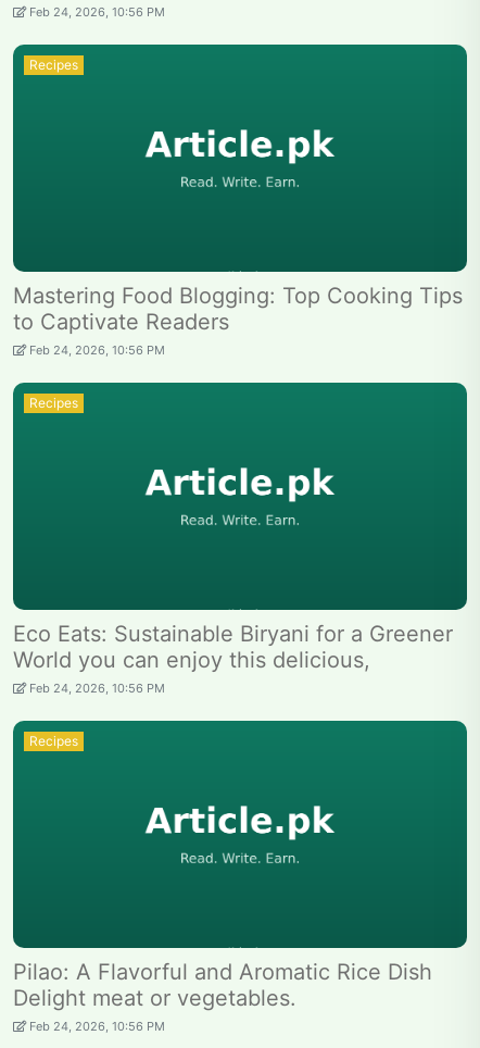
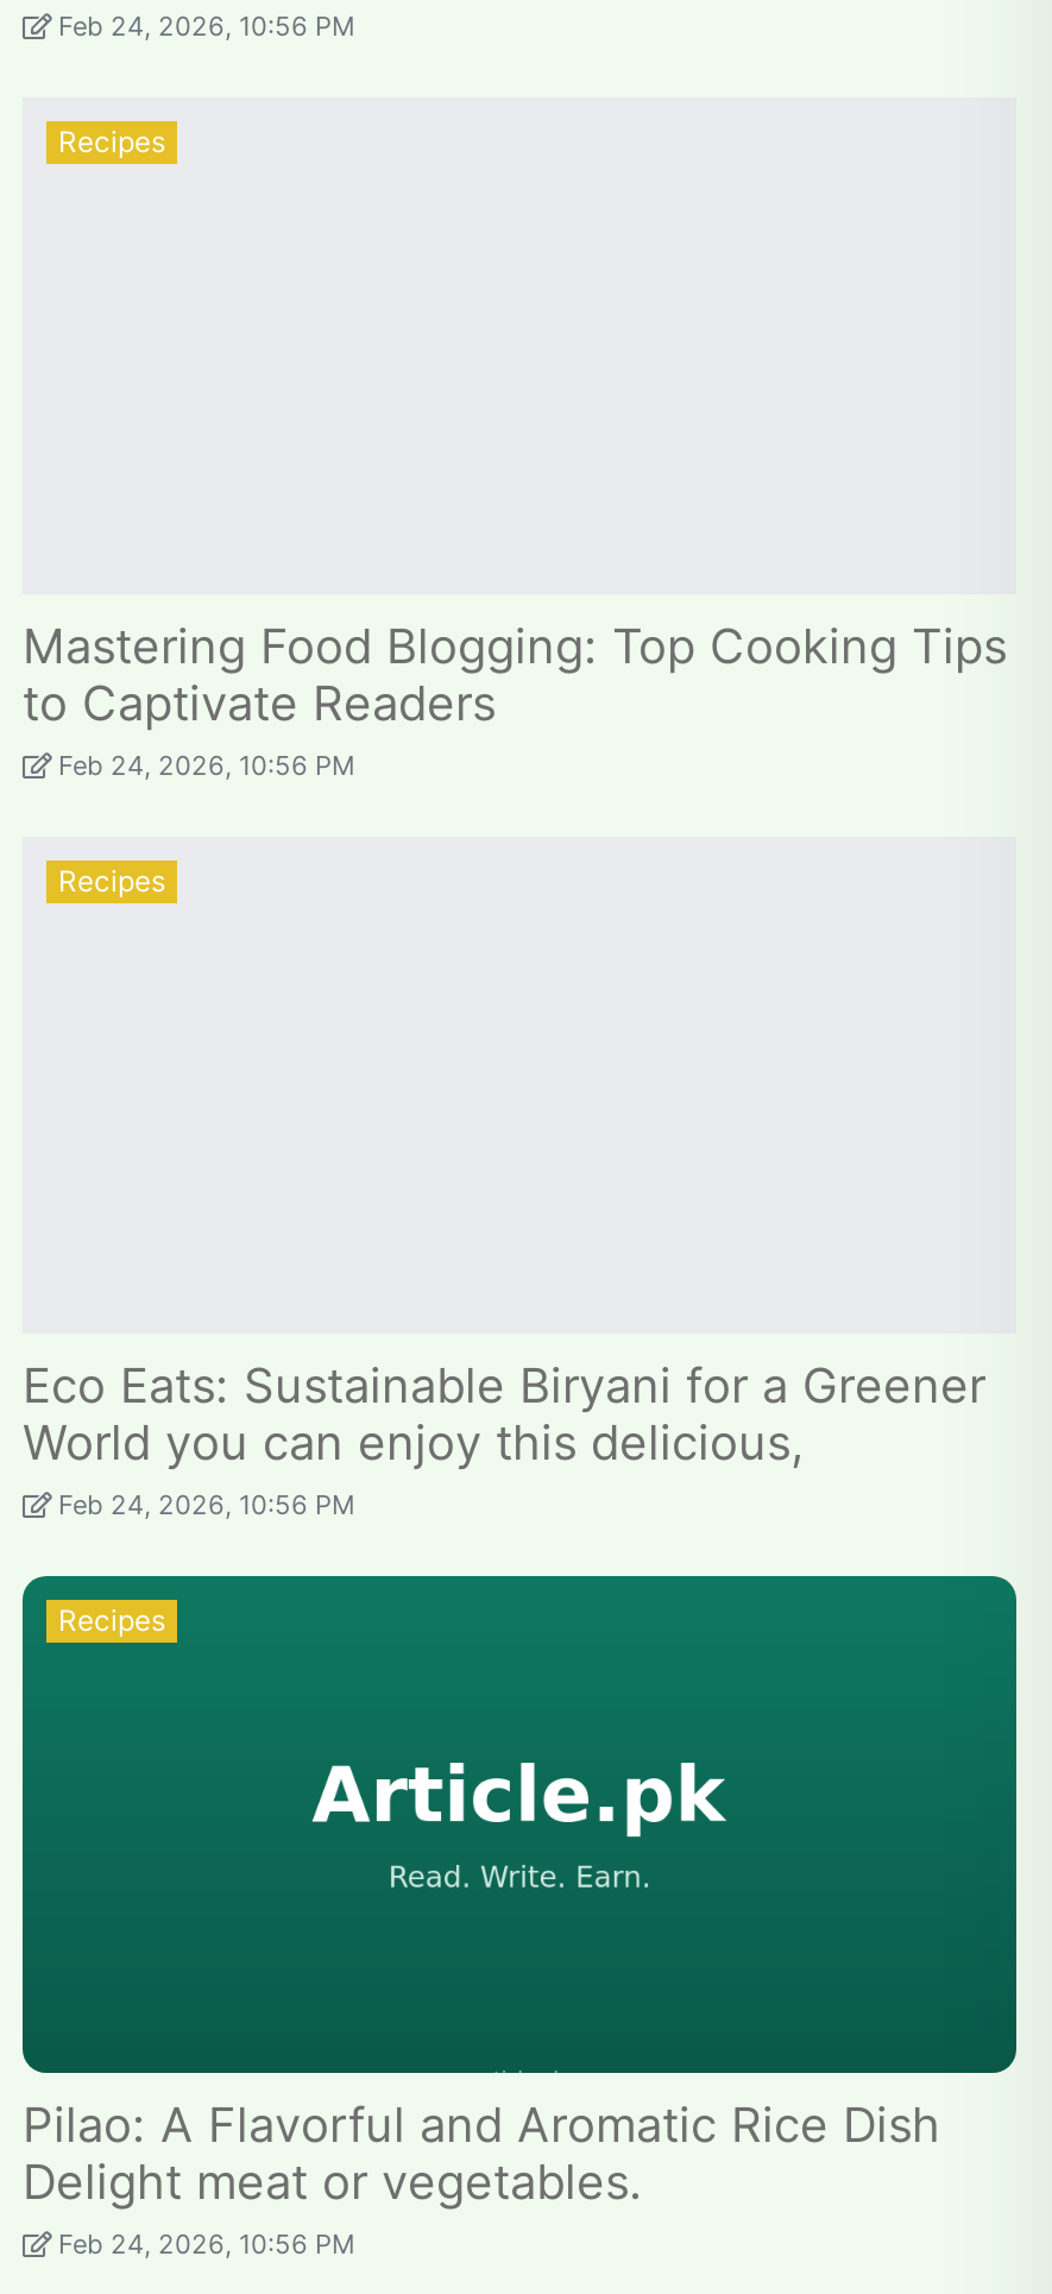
- [image]

- [image]
